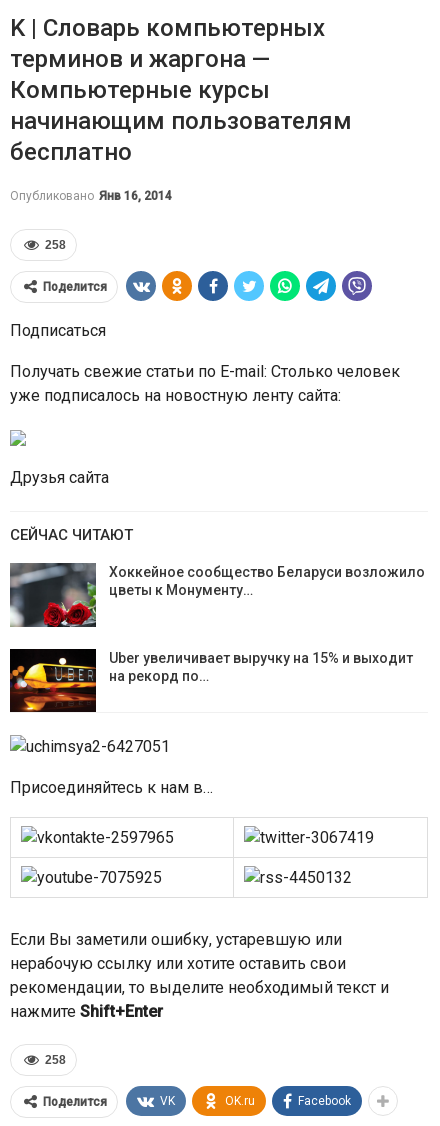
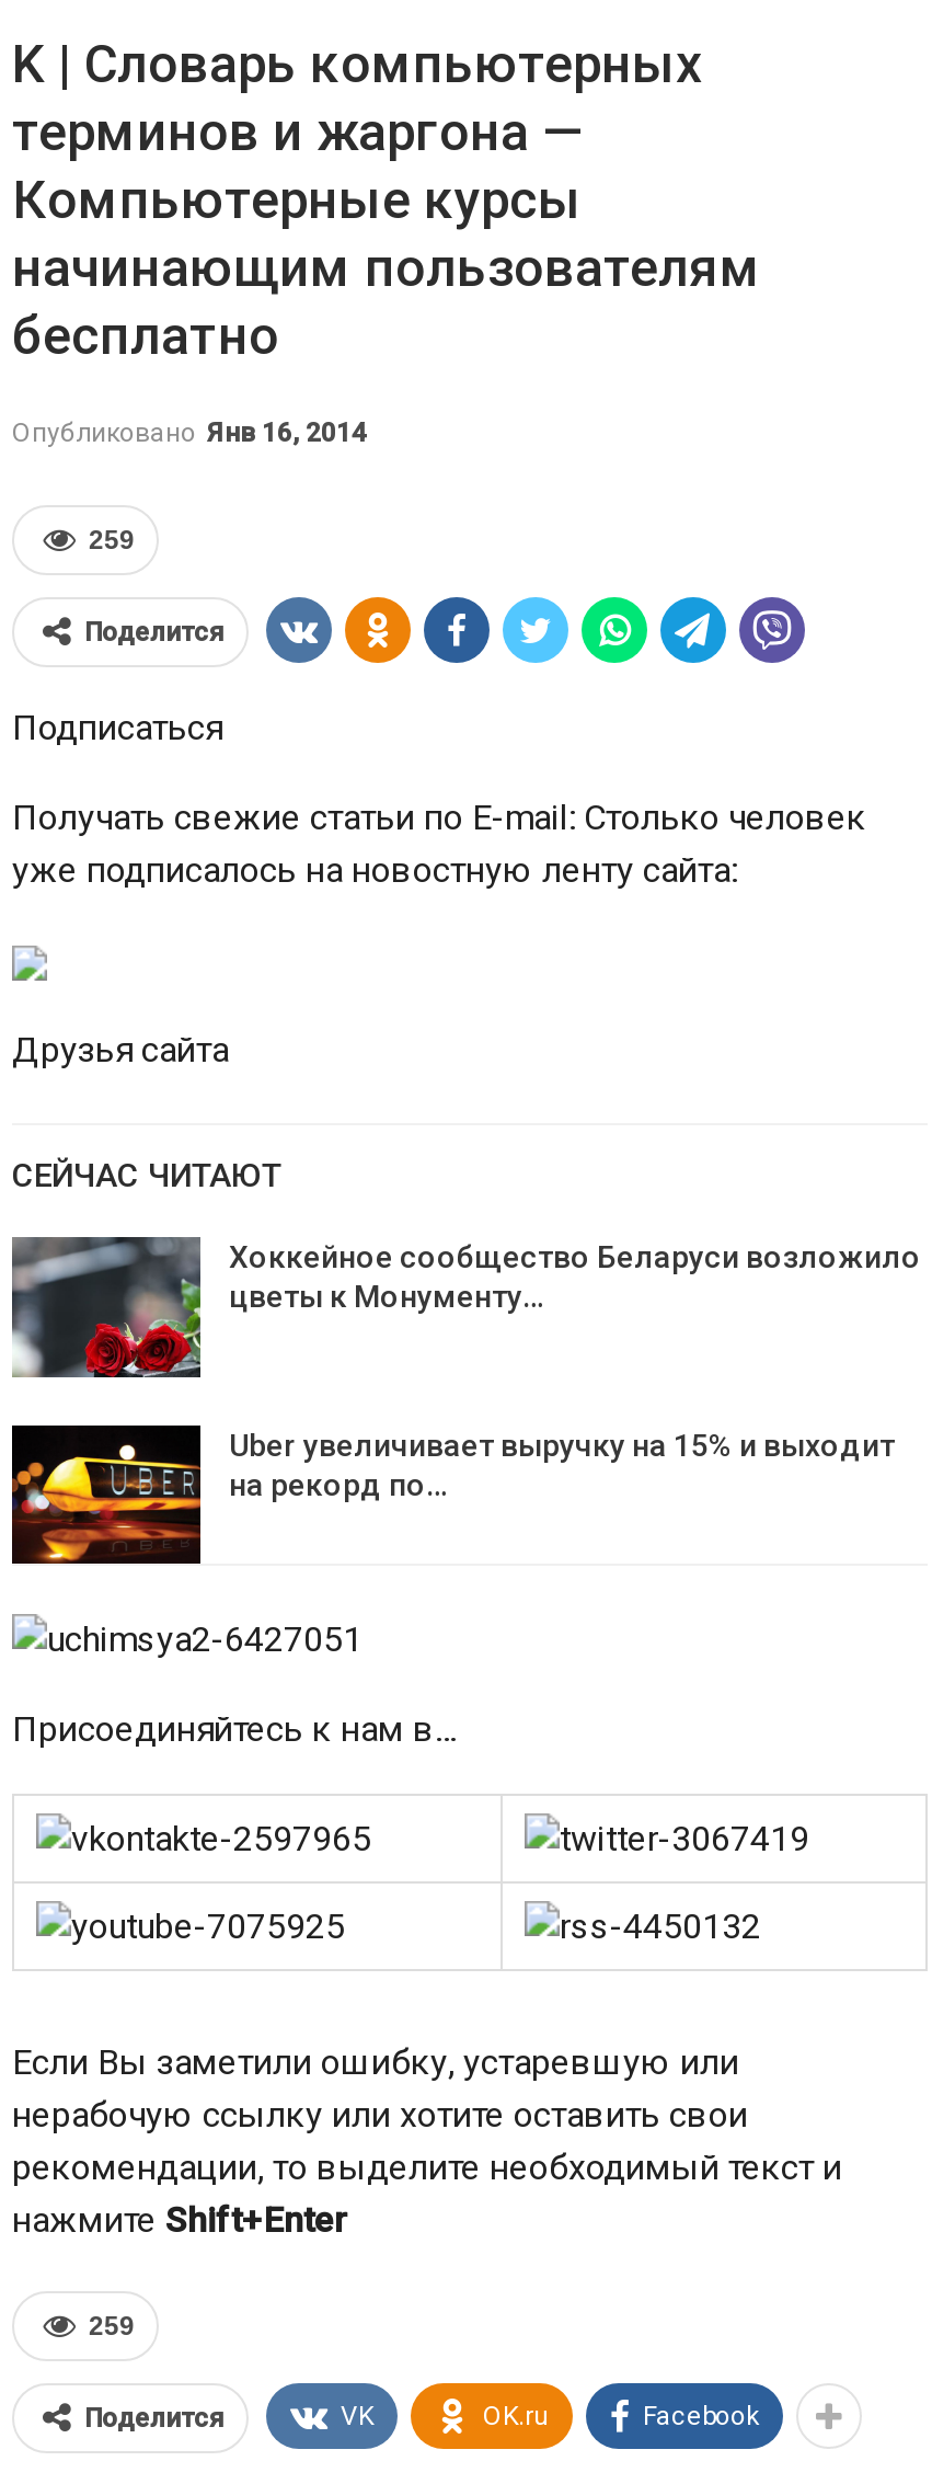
- 258
+ 259

- 258
+ 259
